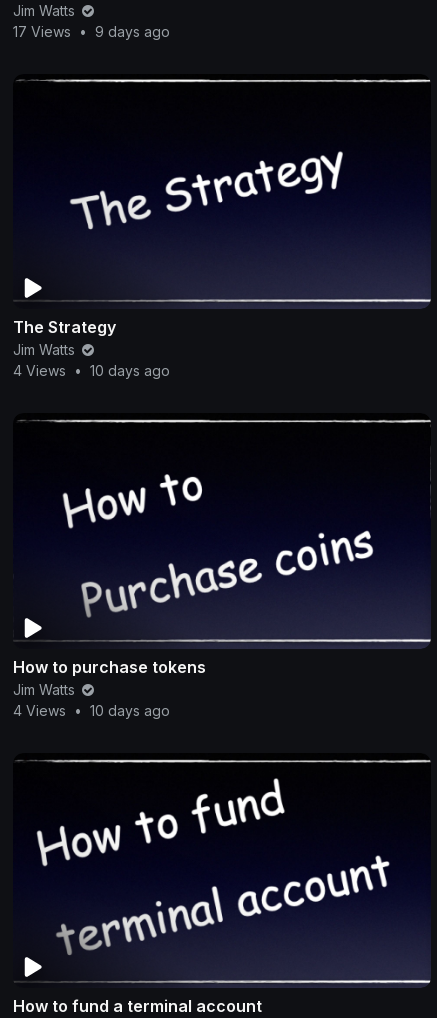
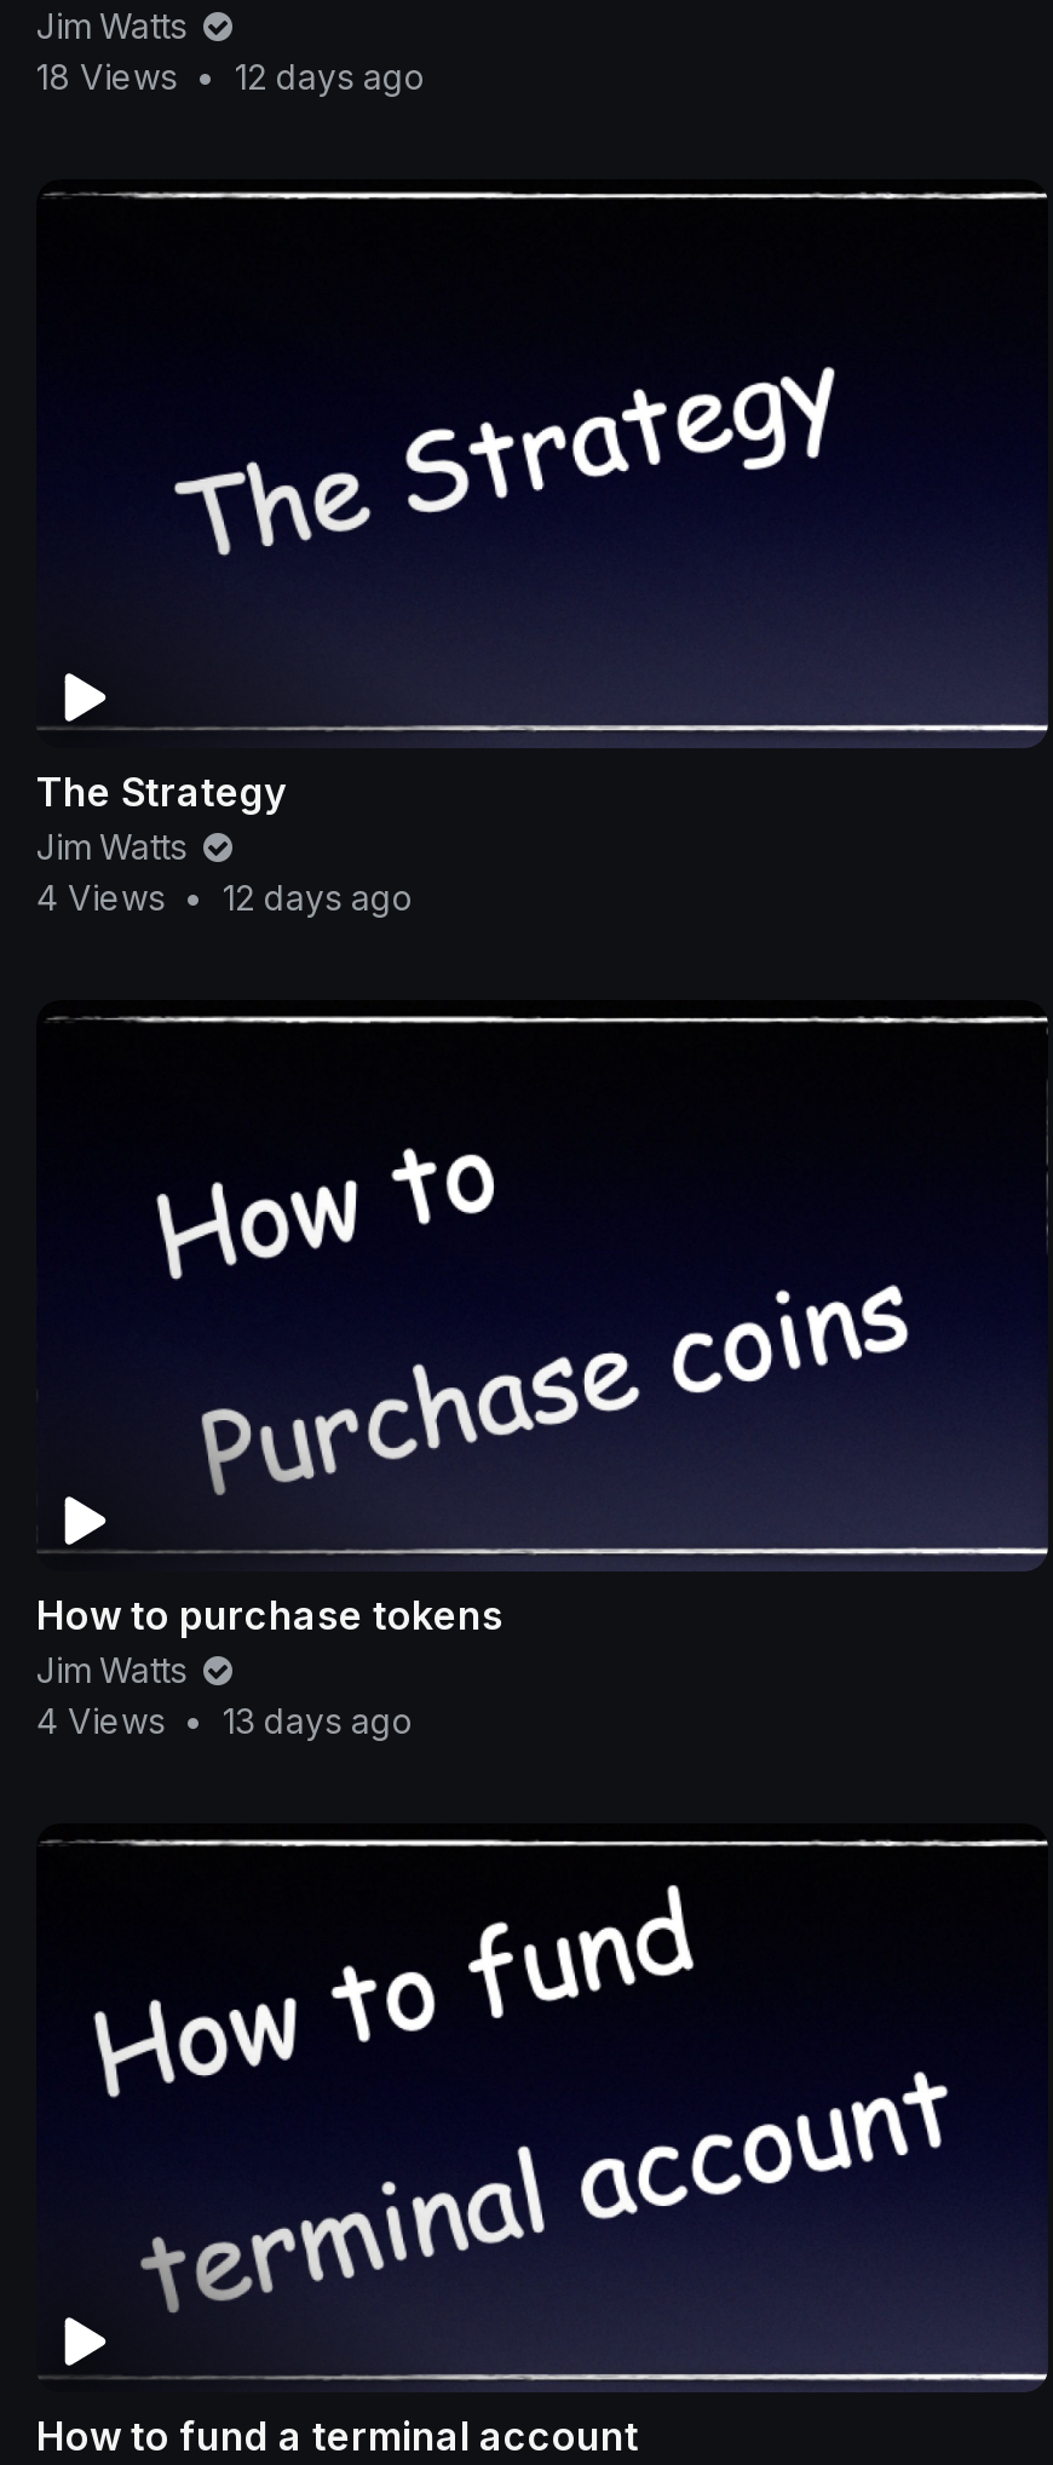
- 17 Views • 9 days ago
+ 18 Views • 12 days ago

- 4 Views • 10 days ago
+ 4 Views • 12 days ago

- 4 Views • 10 days ago
+ 4 Views • 13 days ago
